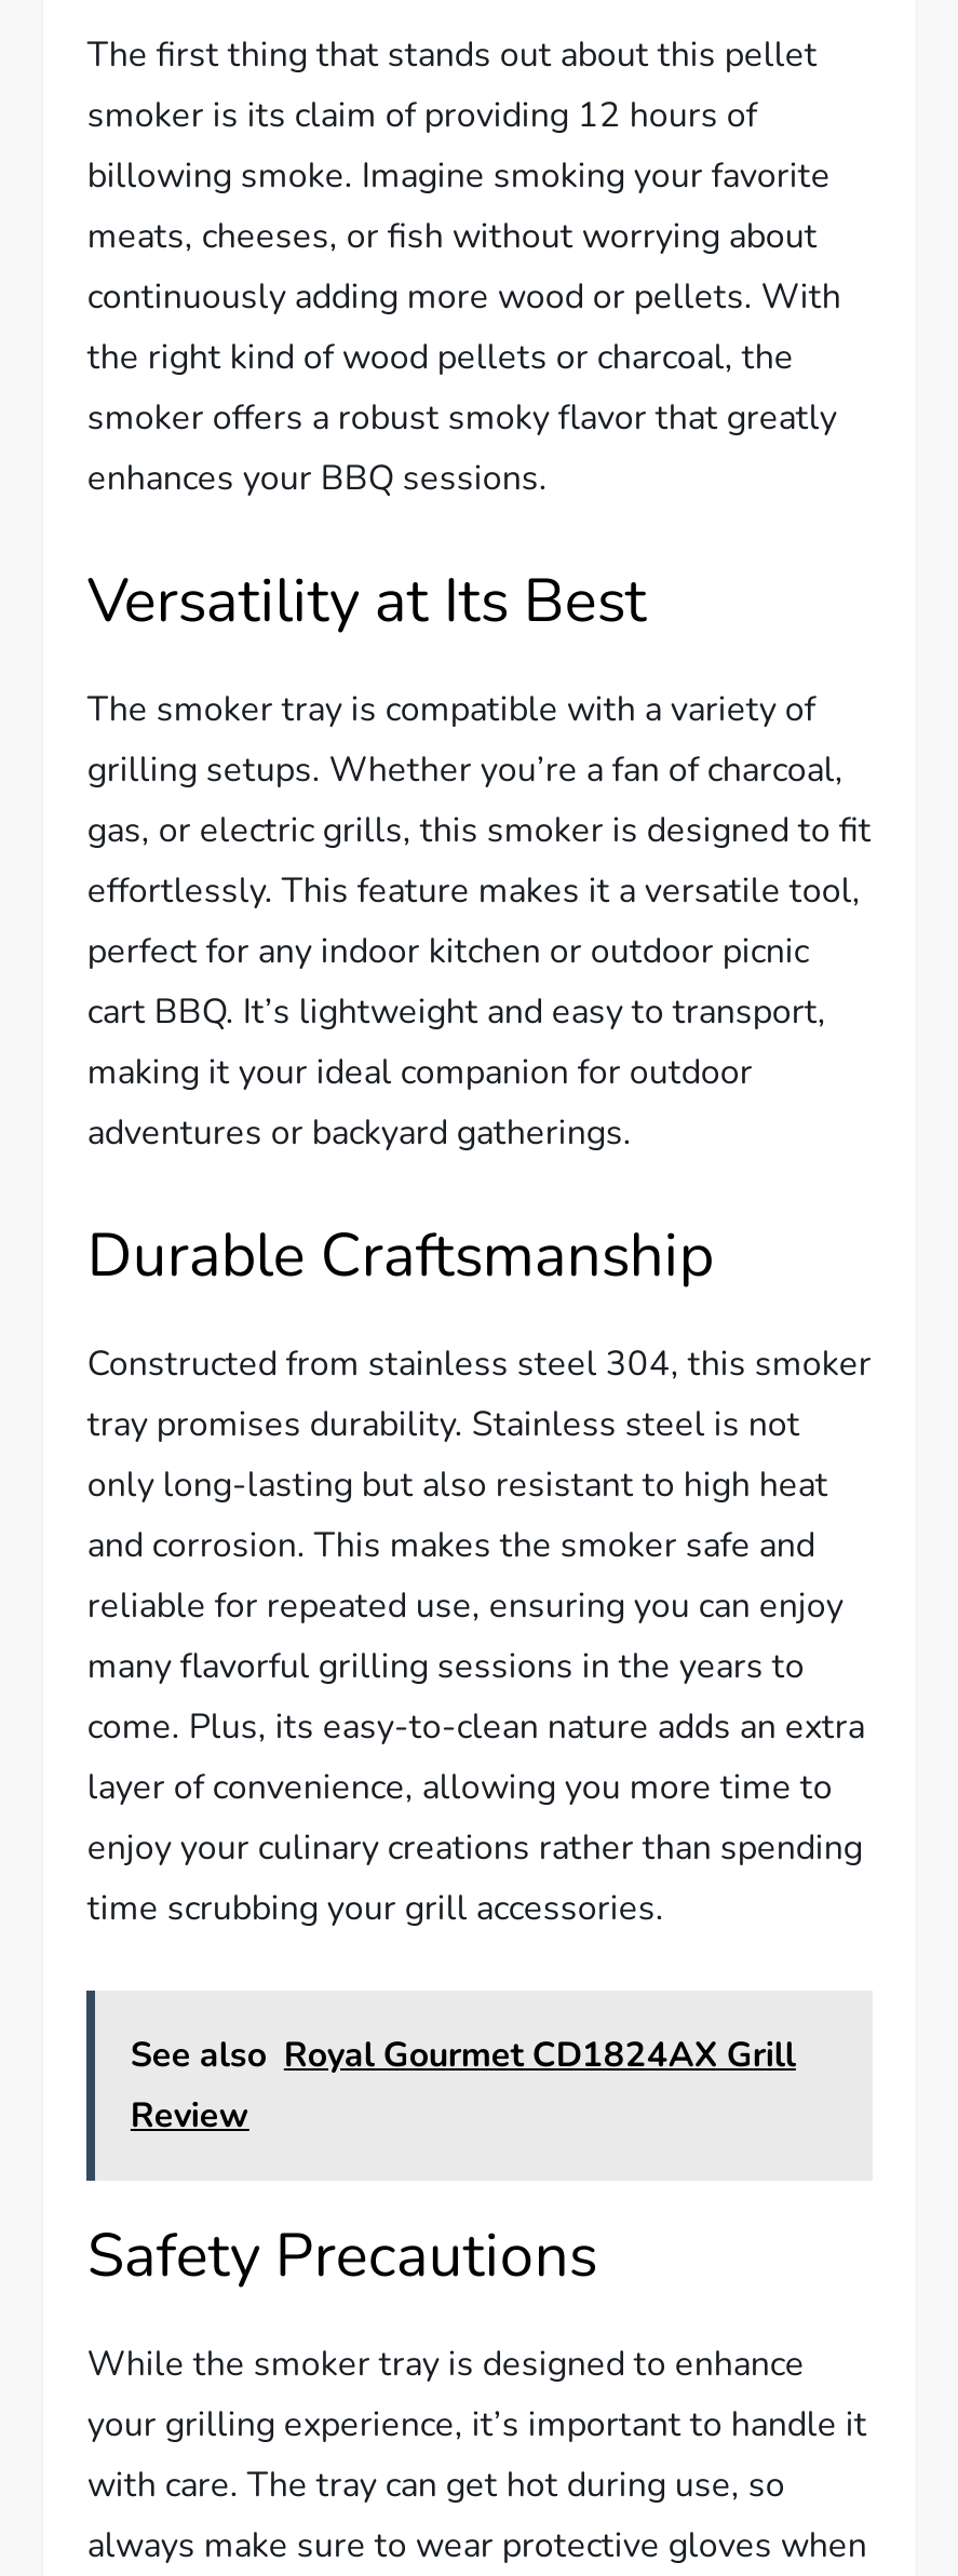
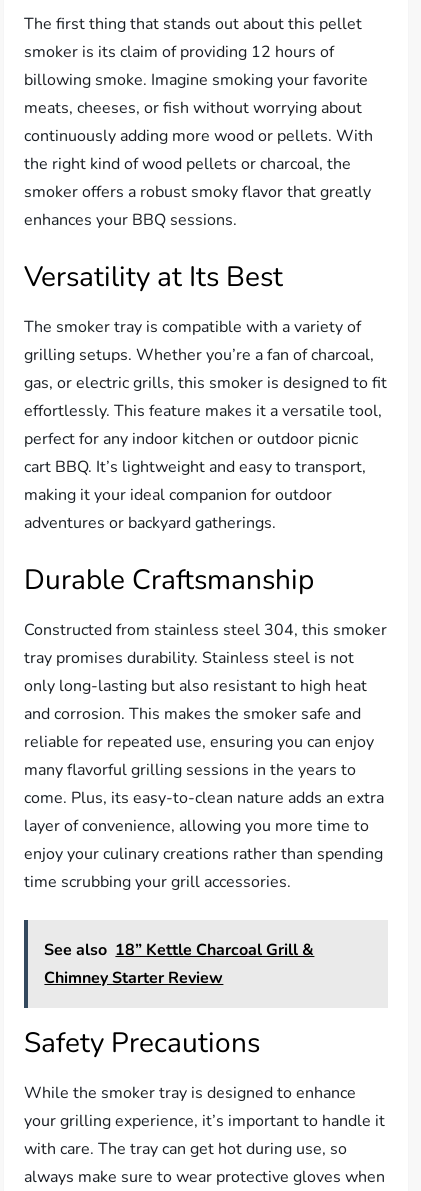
- See also Royal Gourmet CD1824AX Grill
- Review
+ See also 18” Kettle Charcoal Grill &
+ Chimney Starter Review
